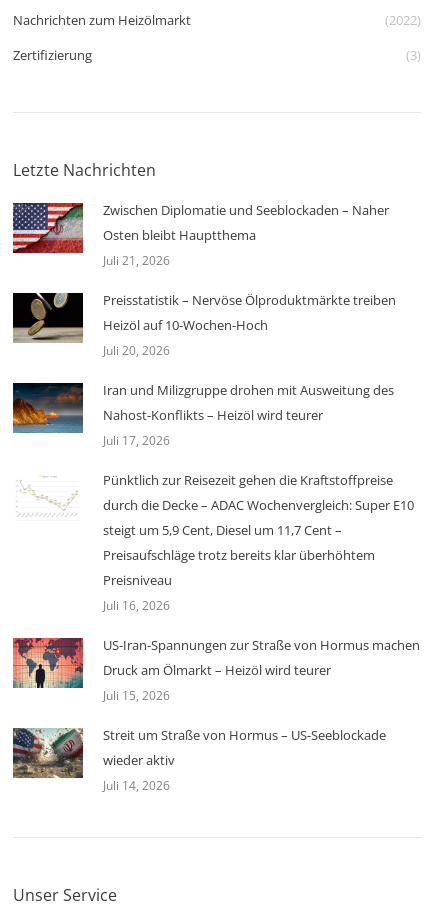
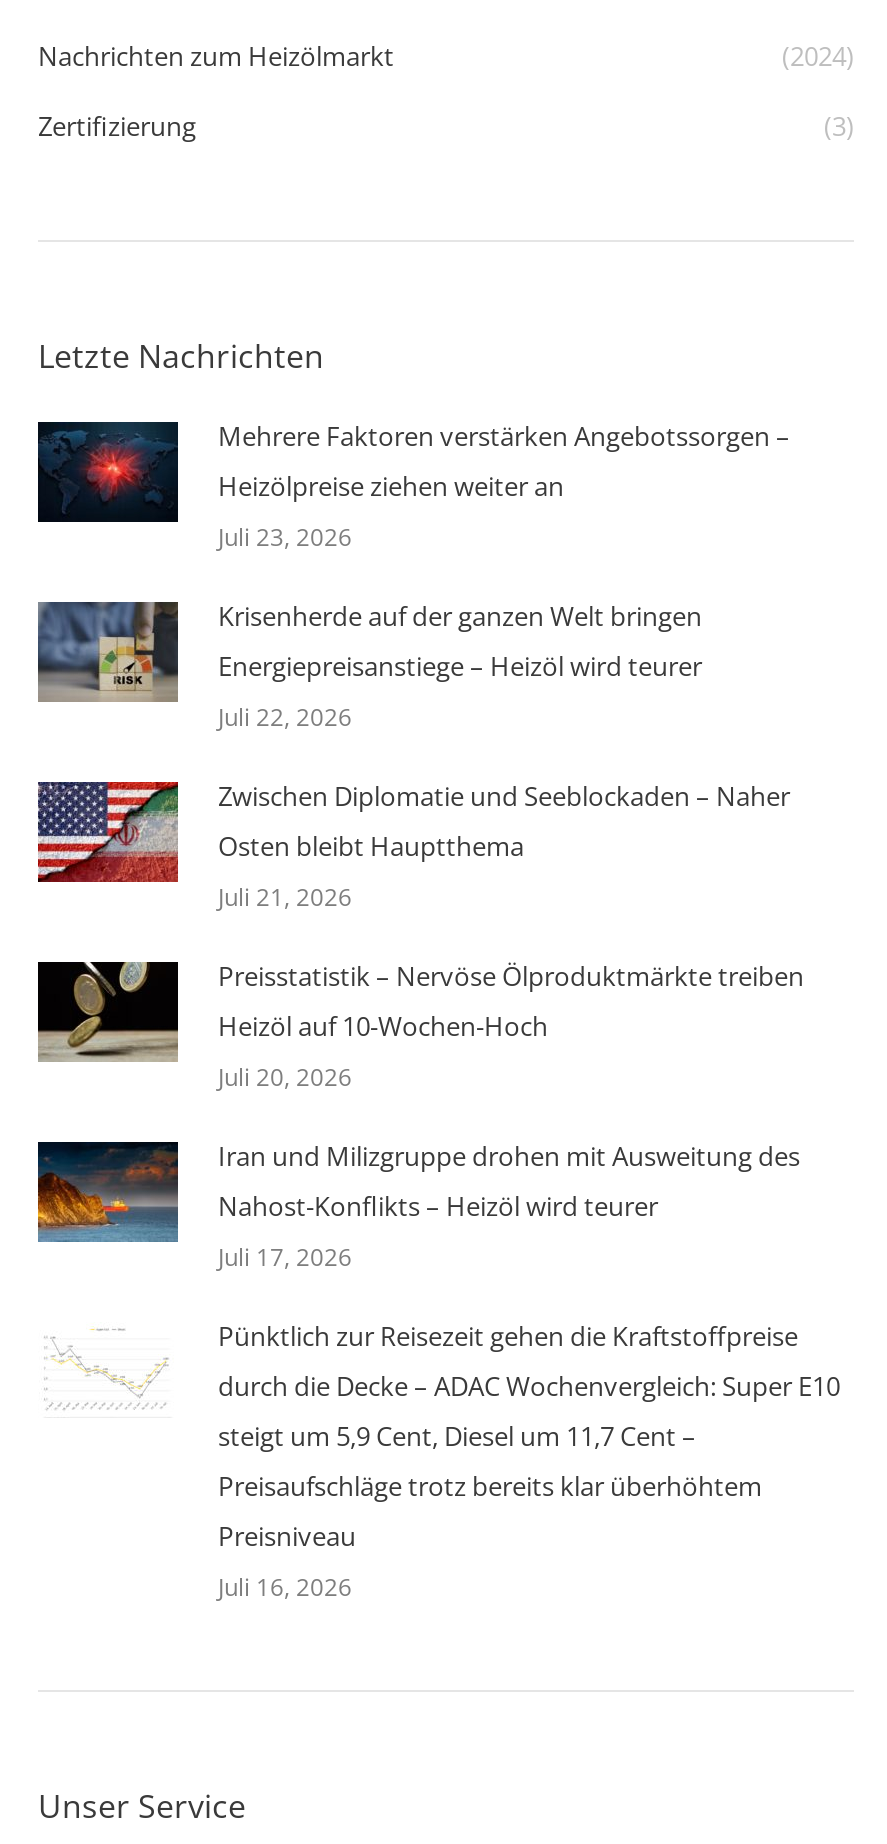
- (2022)
+ (2024)

+ [image]
+ Mehrere Faktoren verstärken Angebotssorgen –
+ Heizölpreise ziehen weiter an
+ Juli 23, 2026
+ Krisenherde auf der ganzen Welt bringen
+ Energiepreisanstiege – Heizöl wird teurer
+ Juli 22, 2026

+ [image]

moved down: [image] | Zwischen Diplomatie und Seeblockaden – Naher | Osten bleibt Hauptthema | ... | Preisniveau | Juli 16, 2026

- [image]
- US-Iran-Spannungen zur Straße von Hormus machen
- Druck am Ölmarkt – Heizöl wird teurer
- Juli 15, 2026
- Streit um Straße von Hormus – US-Seeblockade
- wieder aktiv
- Juli 14, 2026

- [image]
